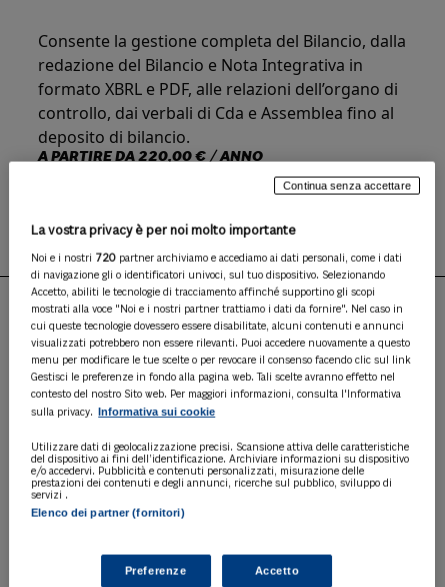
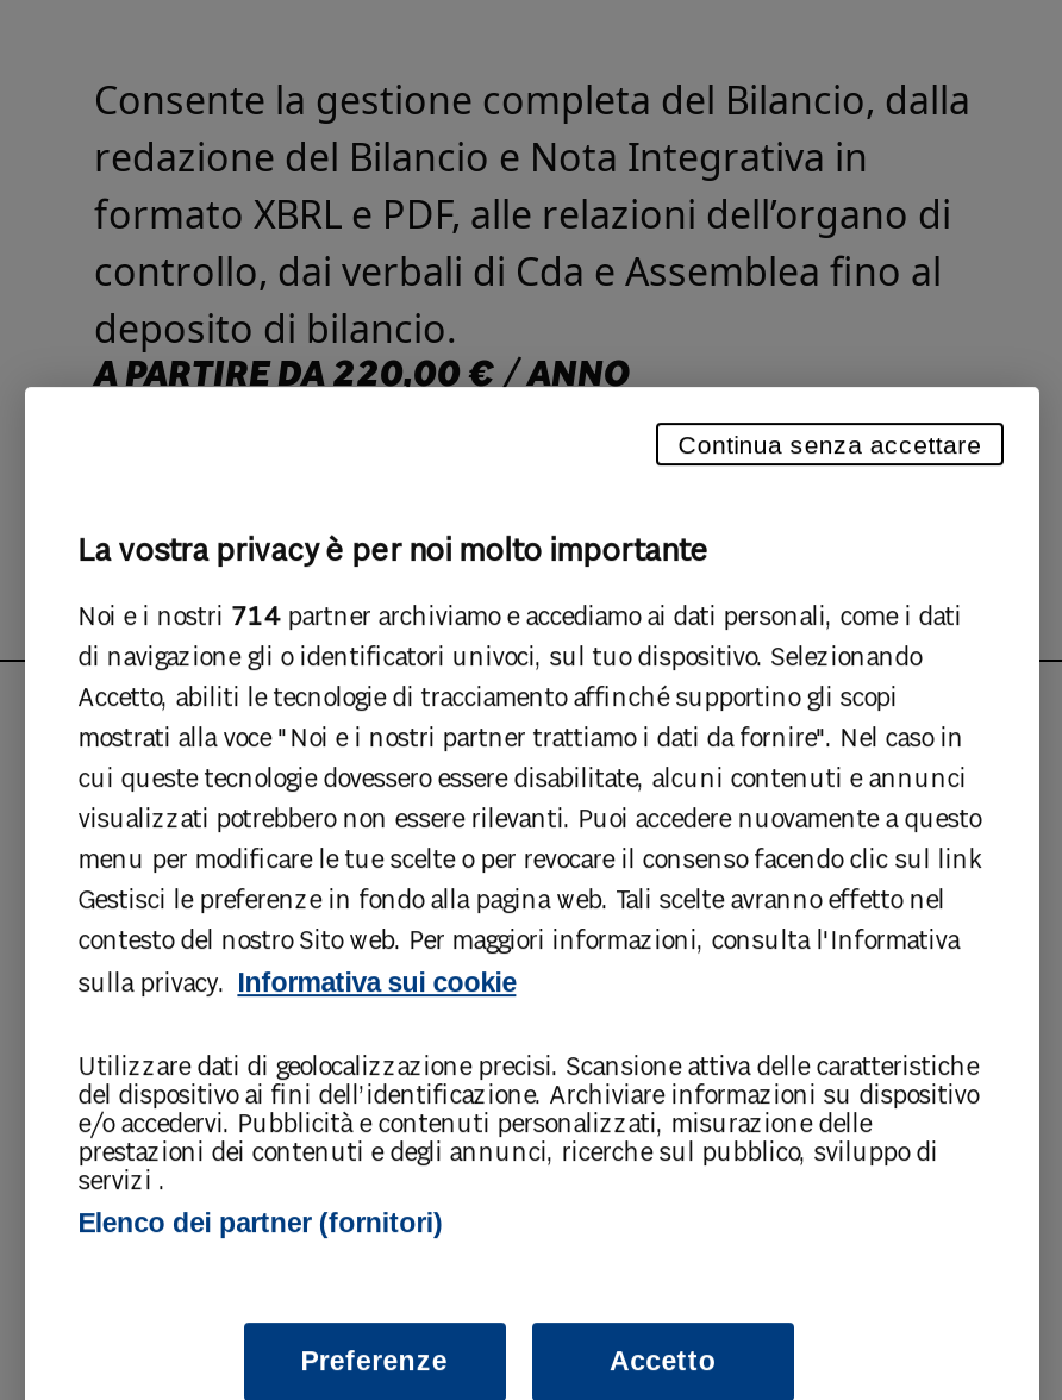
- Noi e i nostri 720 partner archiviamo e accediamo ai dati personali, come i dati
+ Noi e i nostri 714 partner archiviamo e accediamo ai dati personali, come i dati
